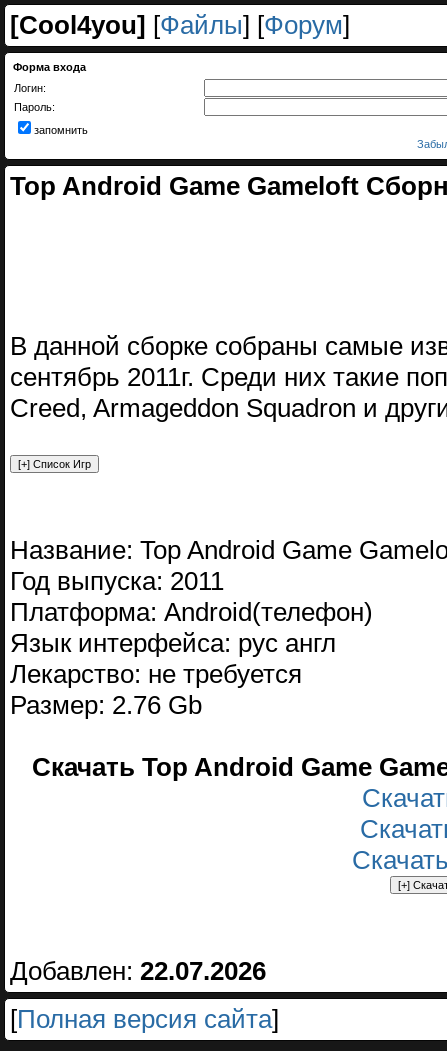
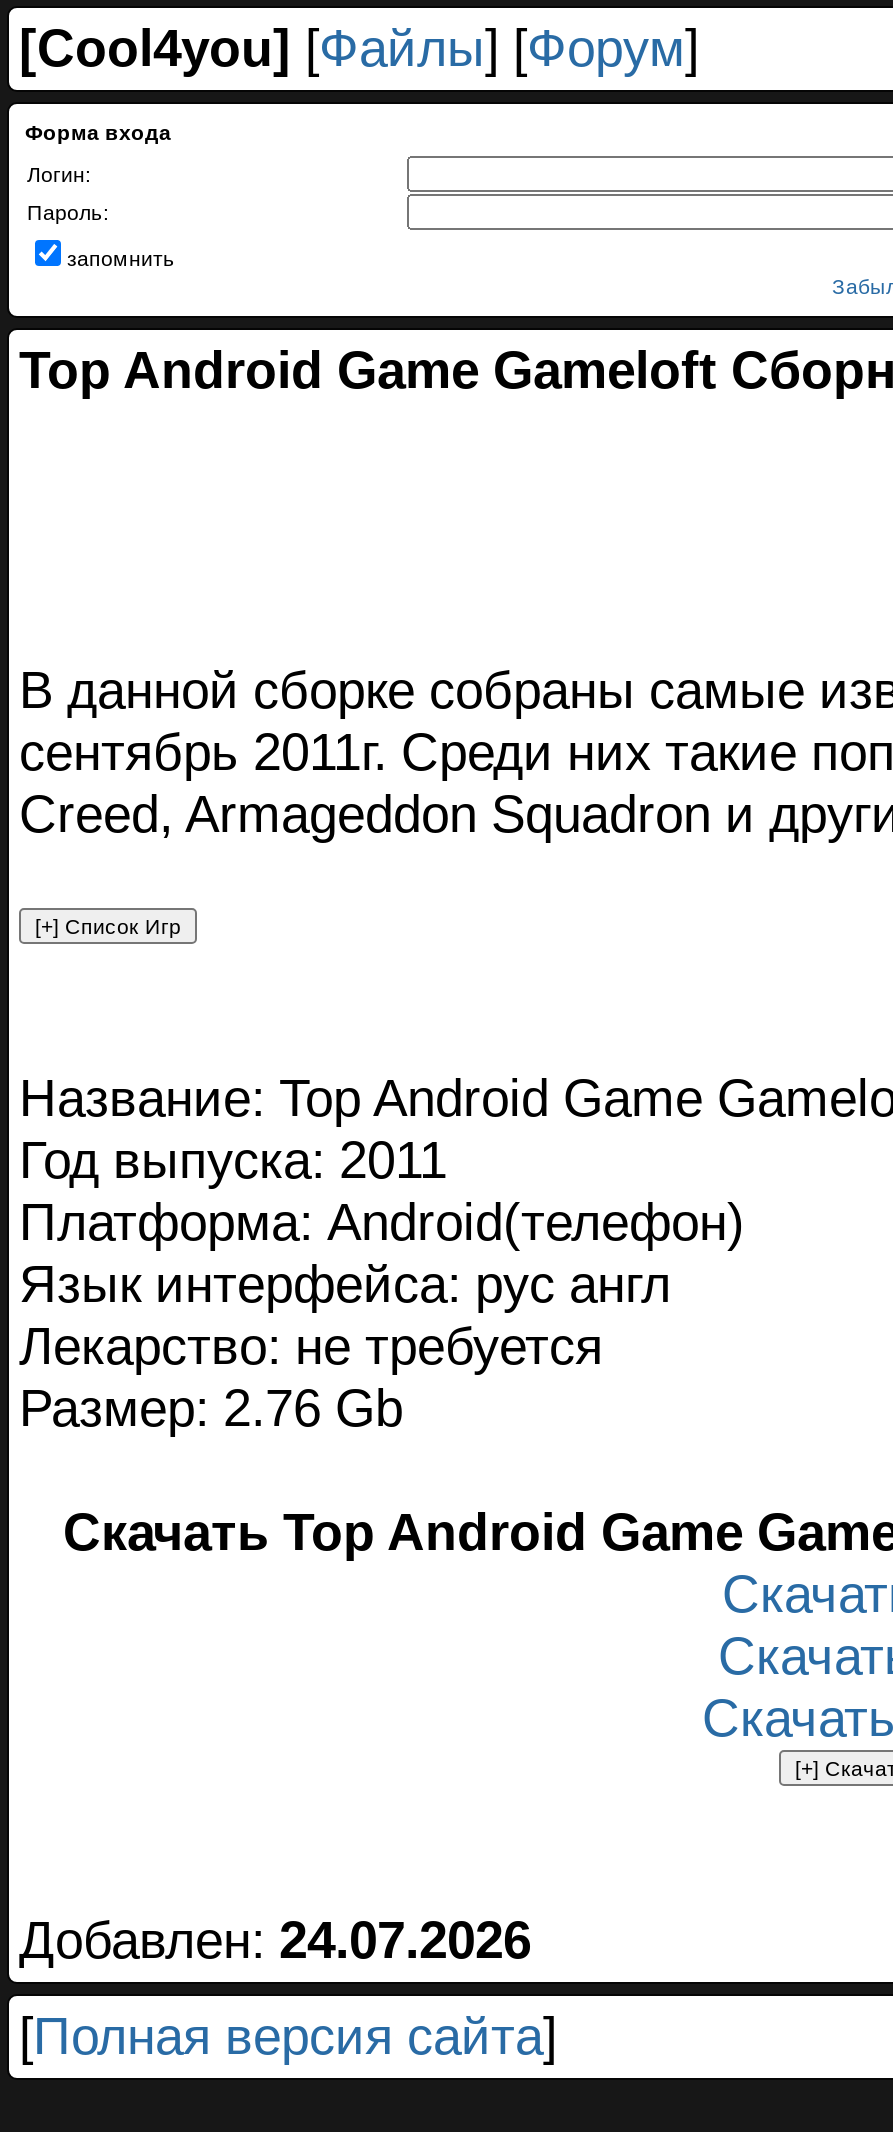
- Добавлен: 22.07.2026
+ Добавлен: 24.07.2026
